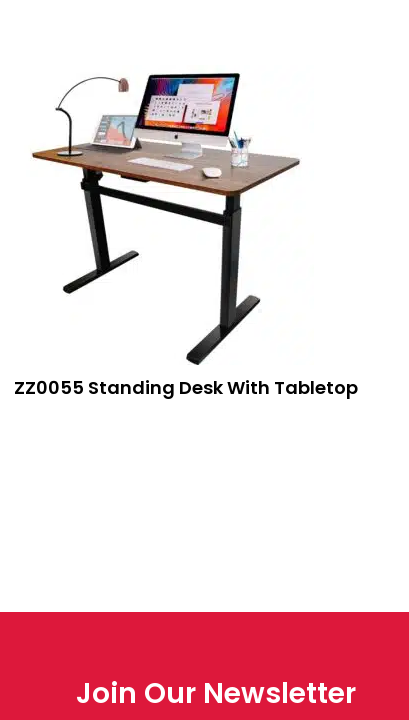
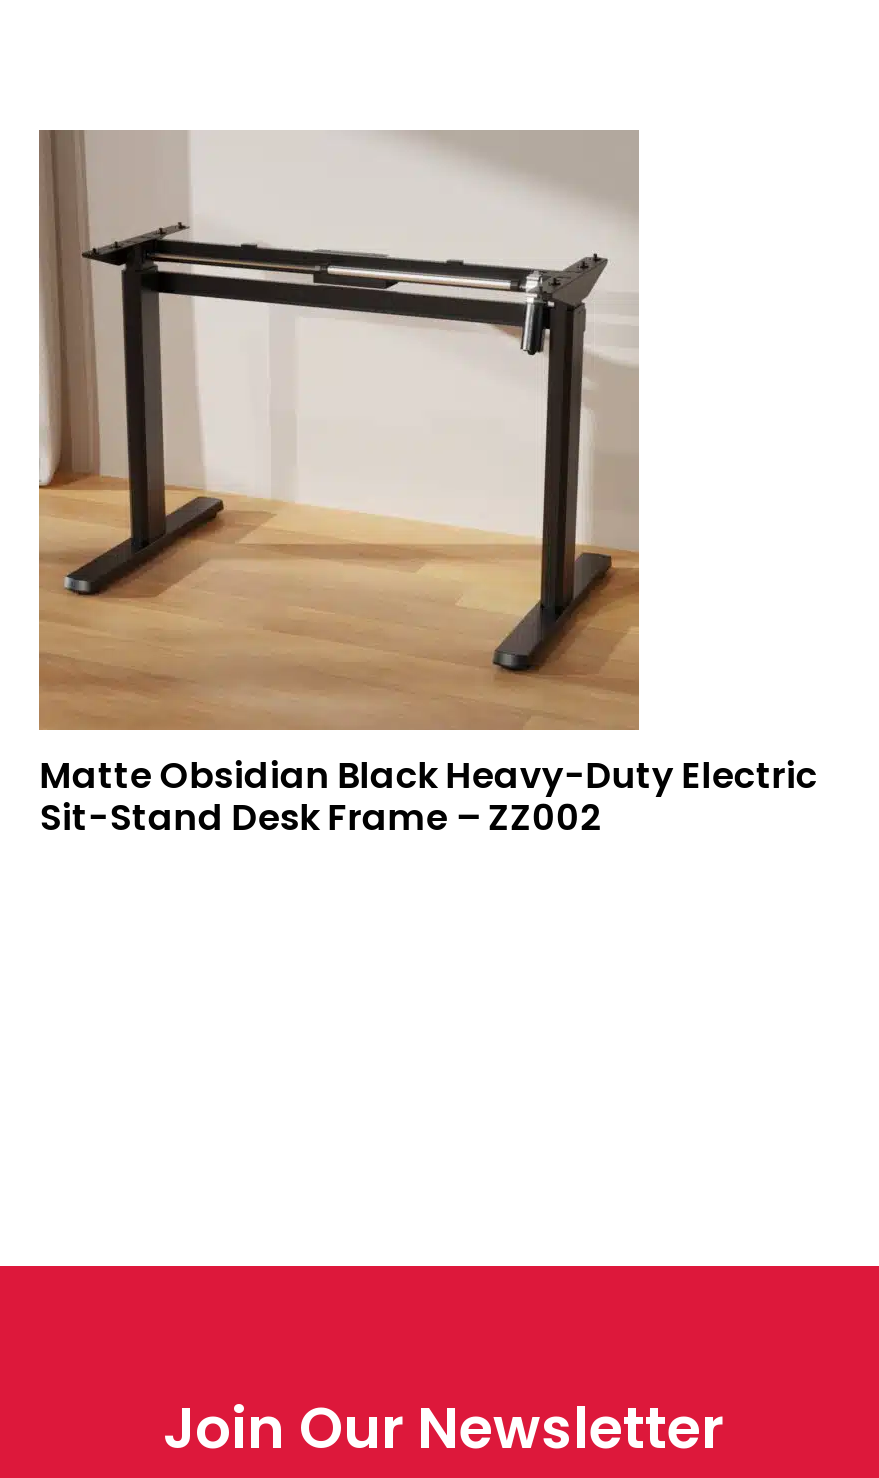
- [image]
- ZZ0055 Standing Desk With Tabletop
+ [image]
+ Matte Obsidian Black Heavy-Duty Electric
+ Sit-Stand Desk Frame – ZZ002
